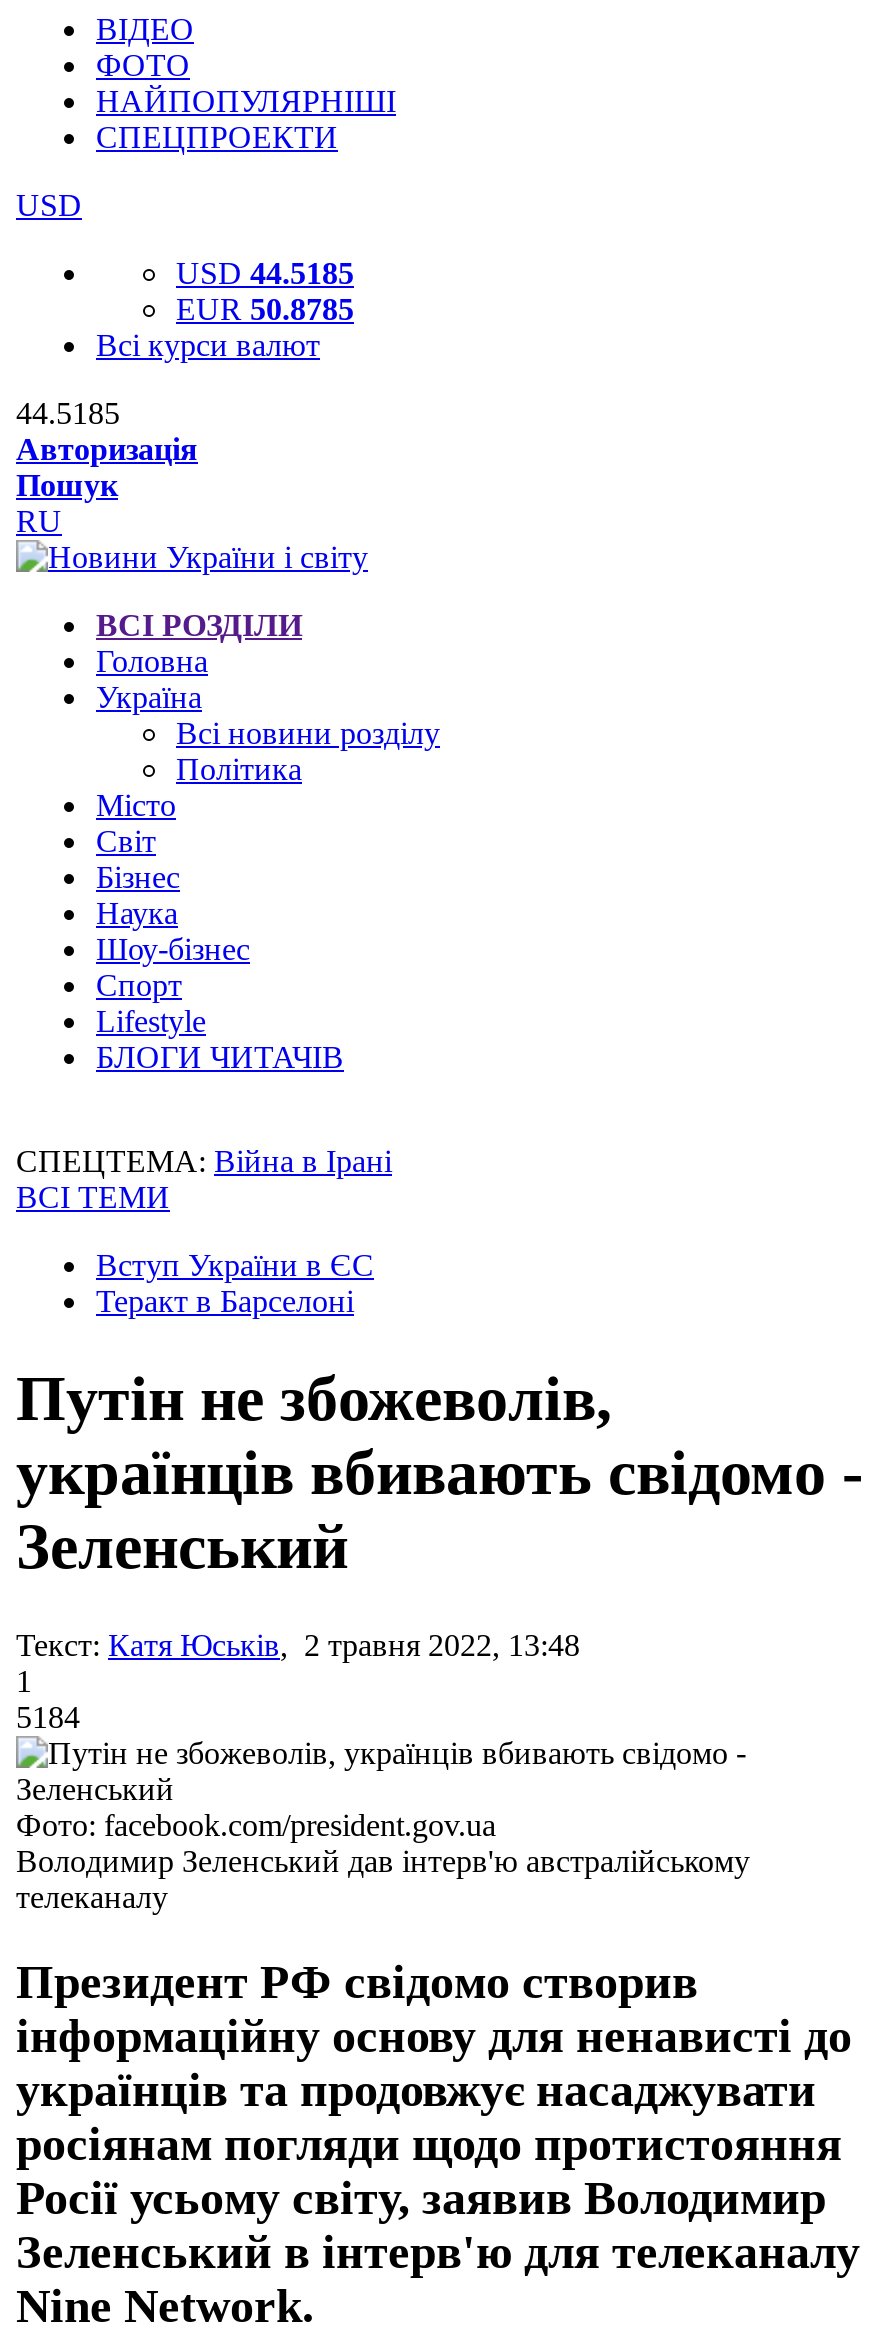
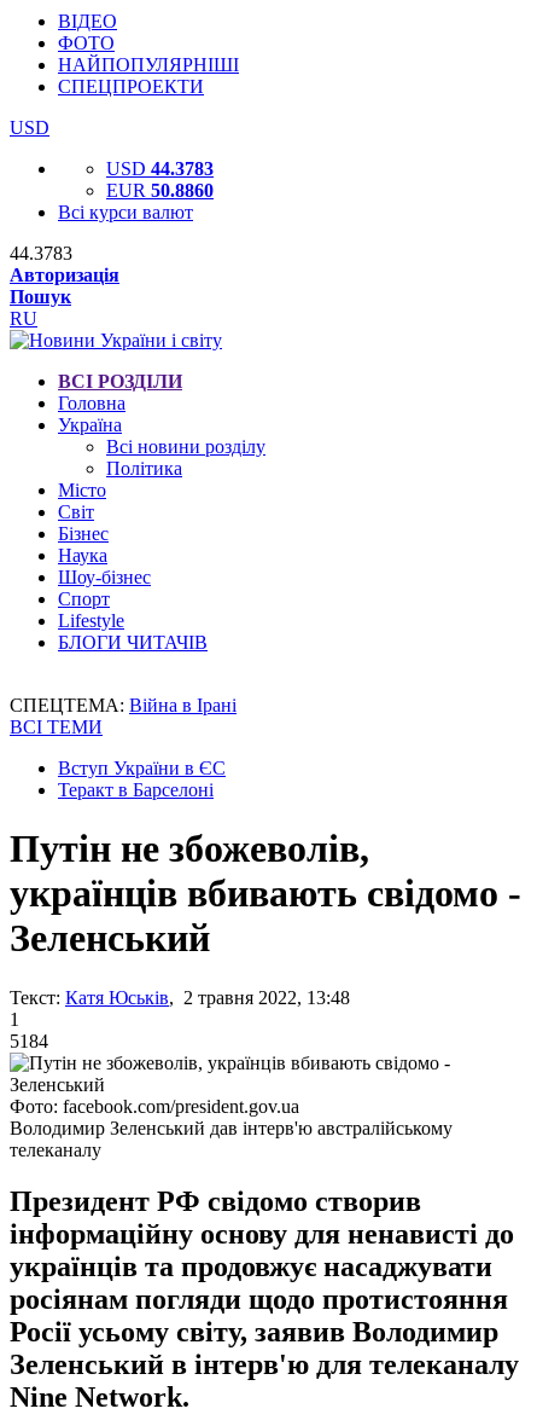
- USD 44.5185
+ USD 44.3783

- EUR 50.8785
+ EUR 50.8860

- 44.5185
+ 44.3783
